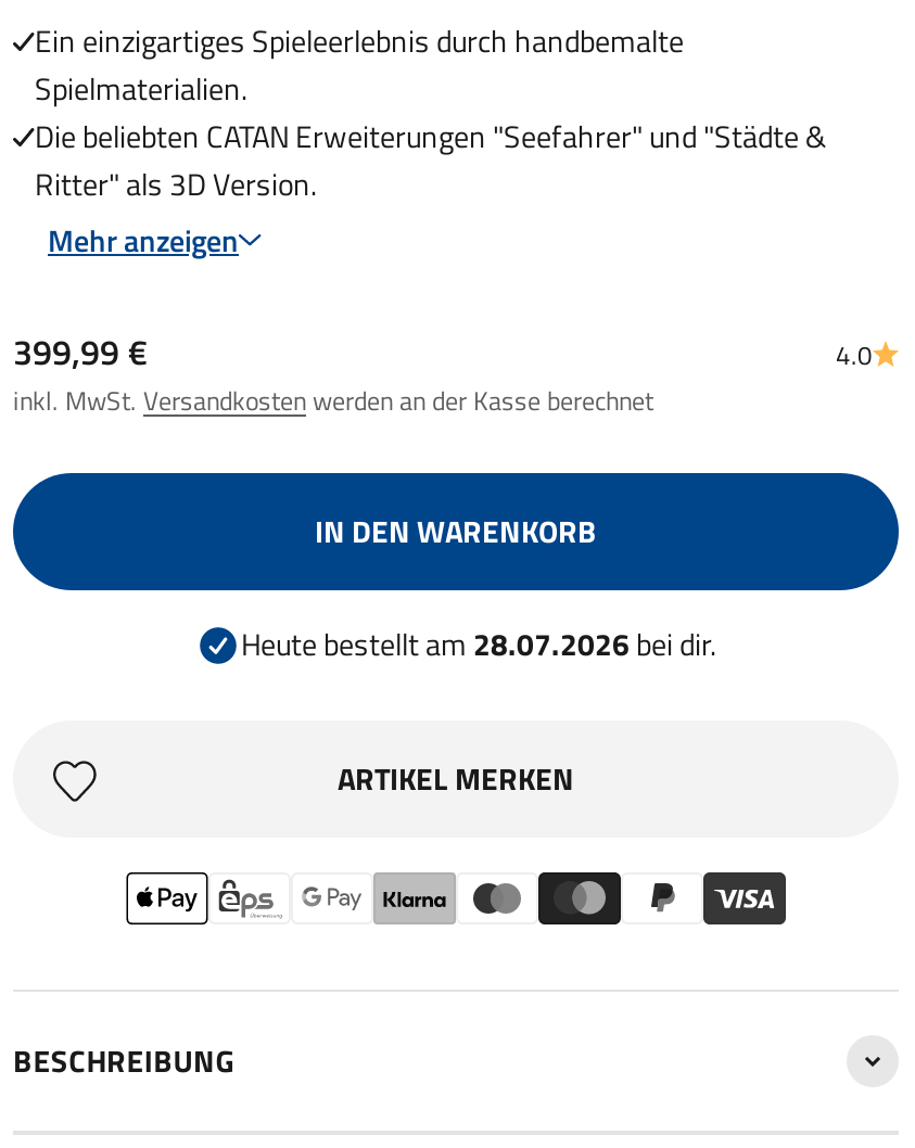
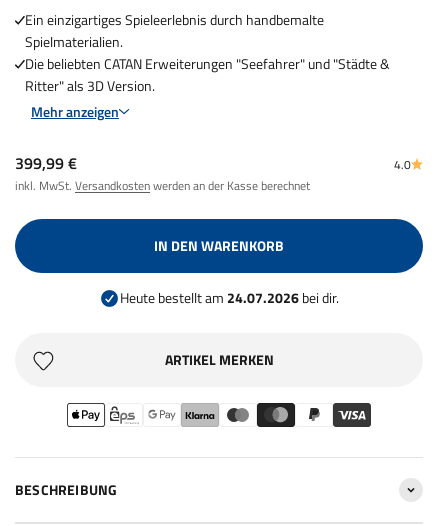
- Heute bestellt am 28.07.2026 bei dir.
+ Heute bestellt am 24.07.2026 bei dir.
